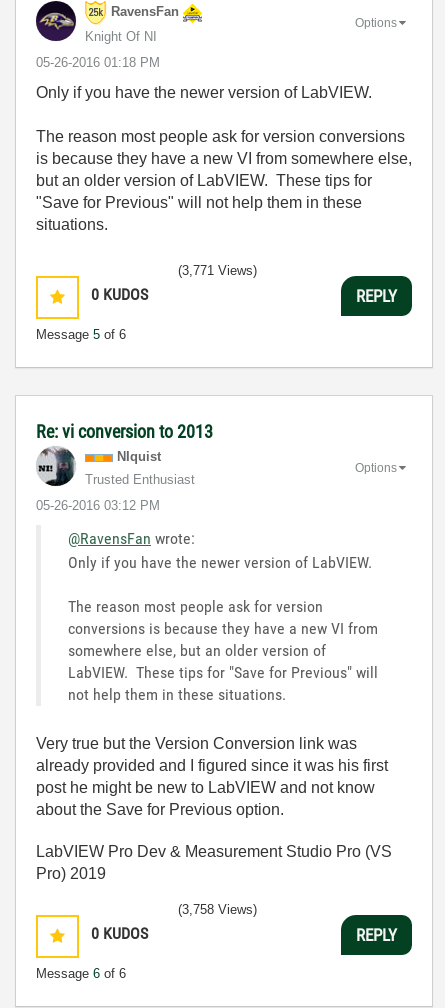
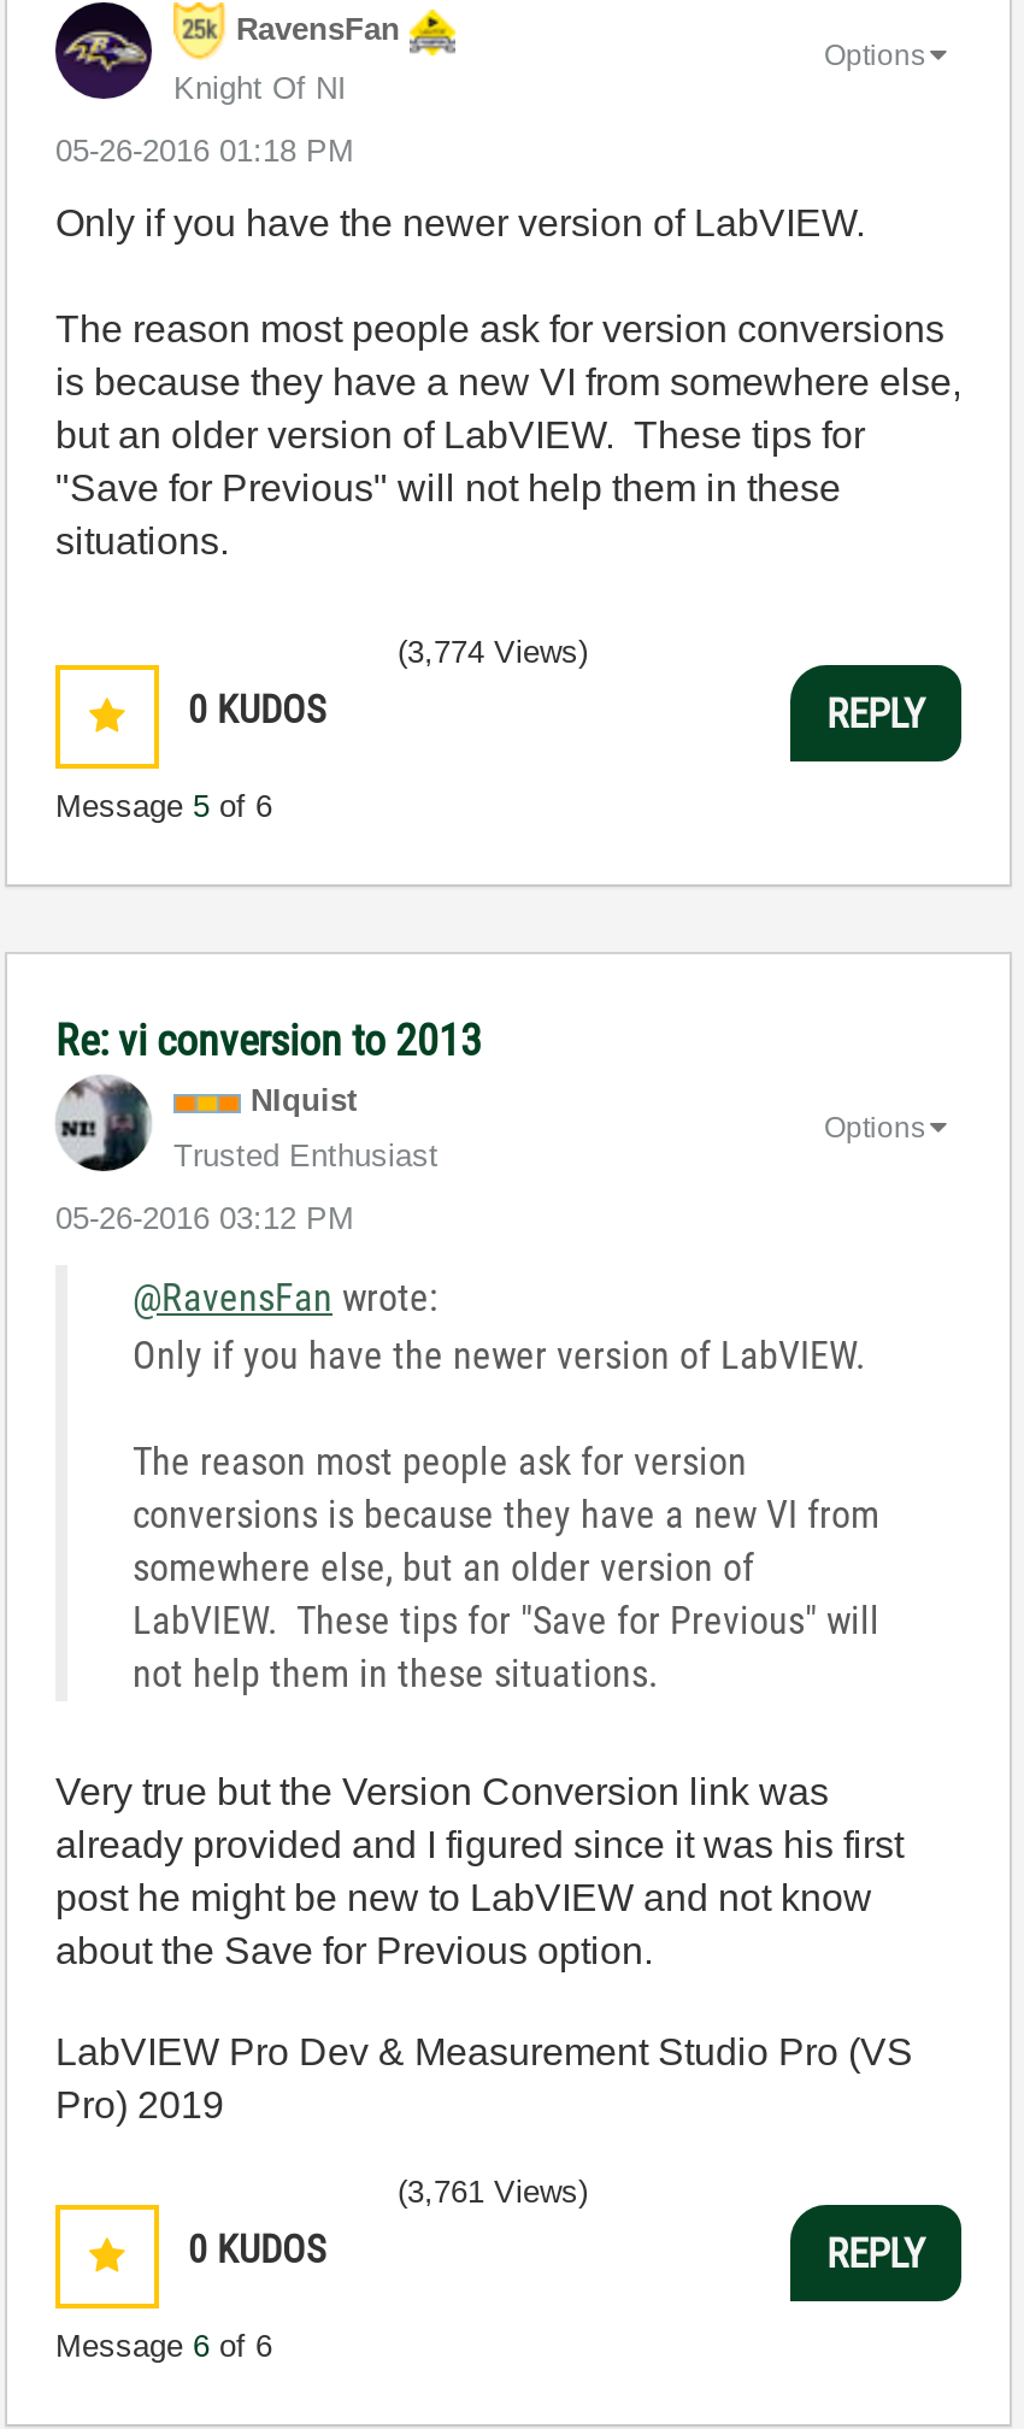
- (3,771 Views)
+ (3,774 Views)

- (3,758 Views)
+ (3,761 Views)
